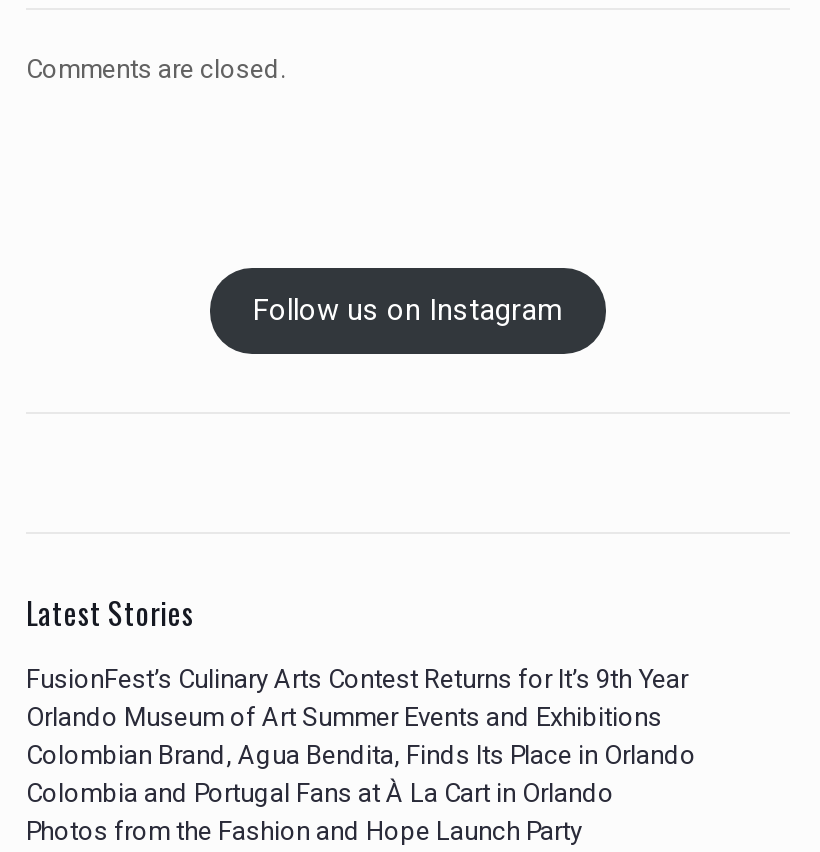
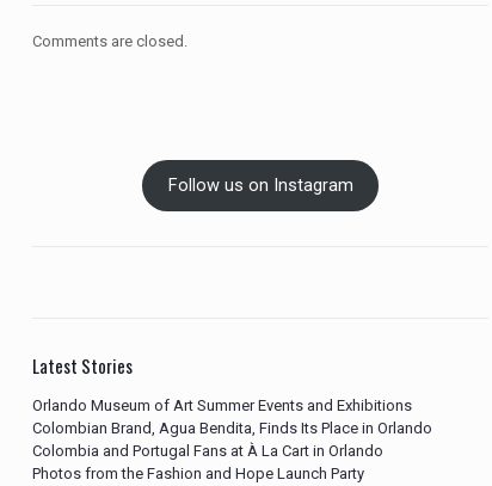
- FusionFest’s Culinary Arts Contest Returns for It’s 9th Year
